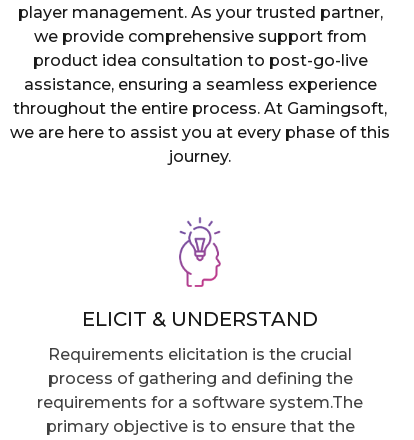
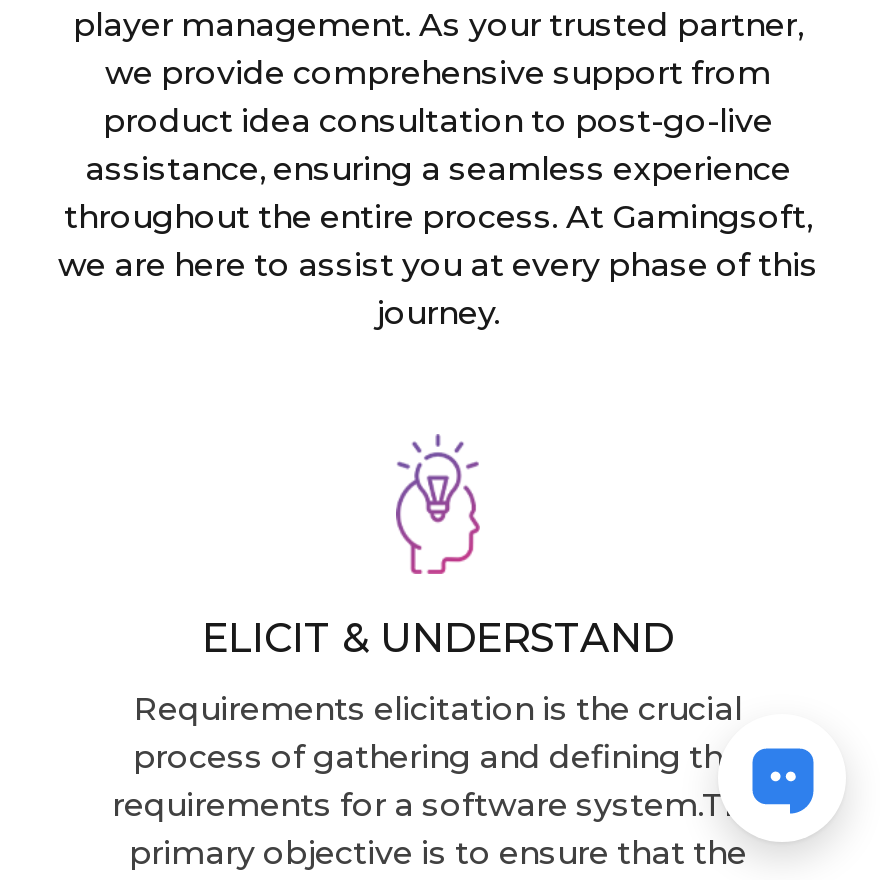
+ [image]
